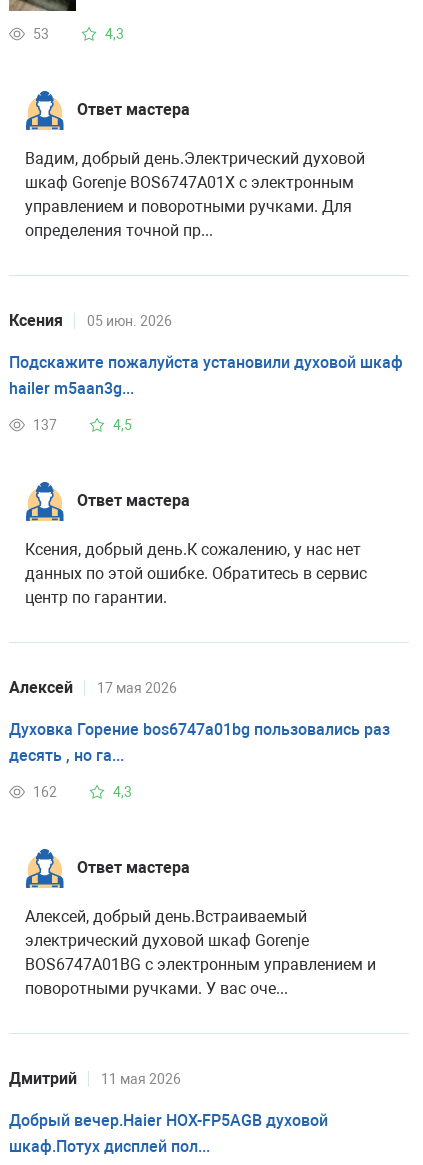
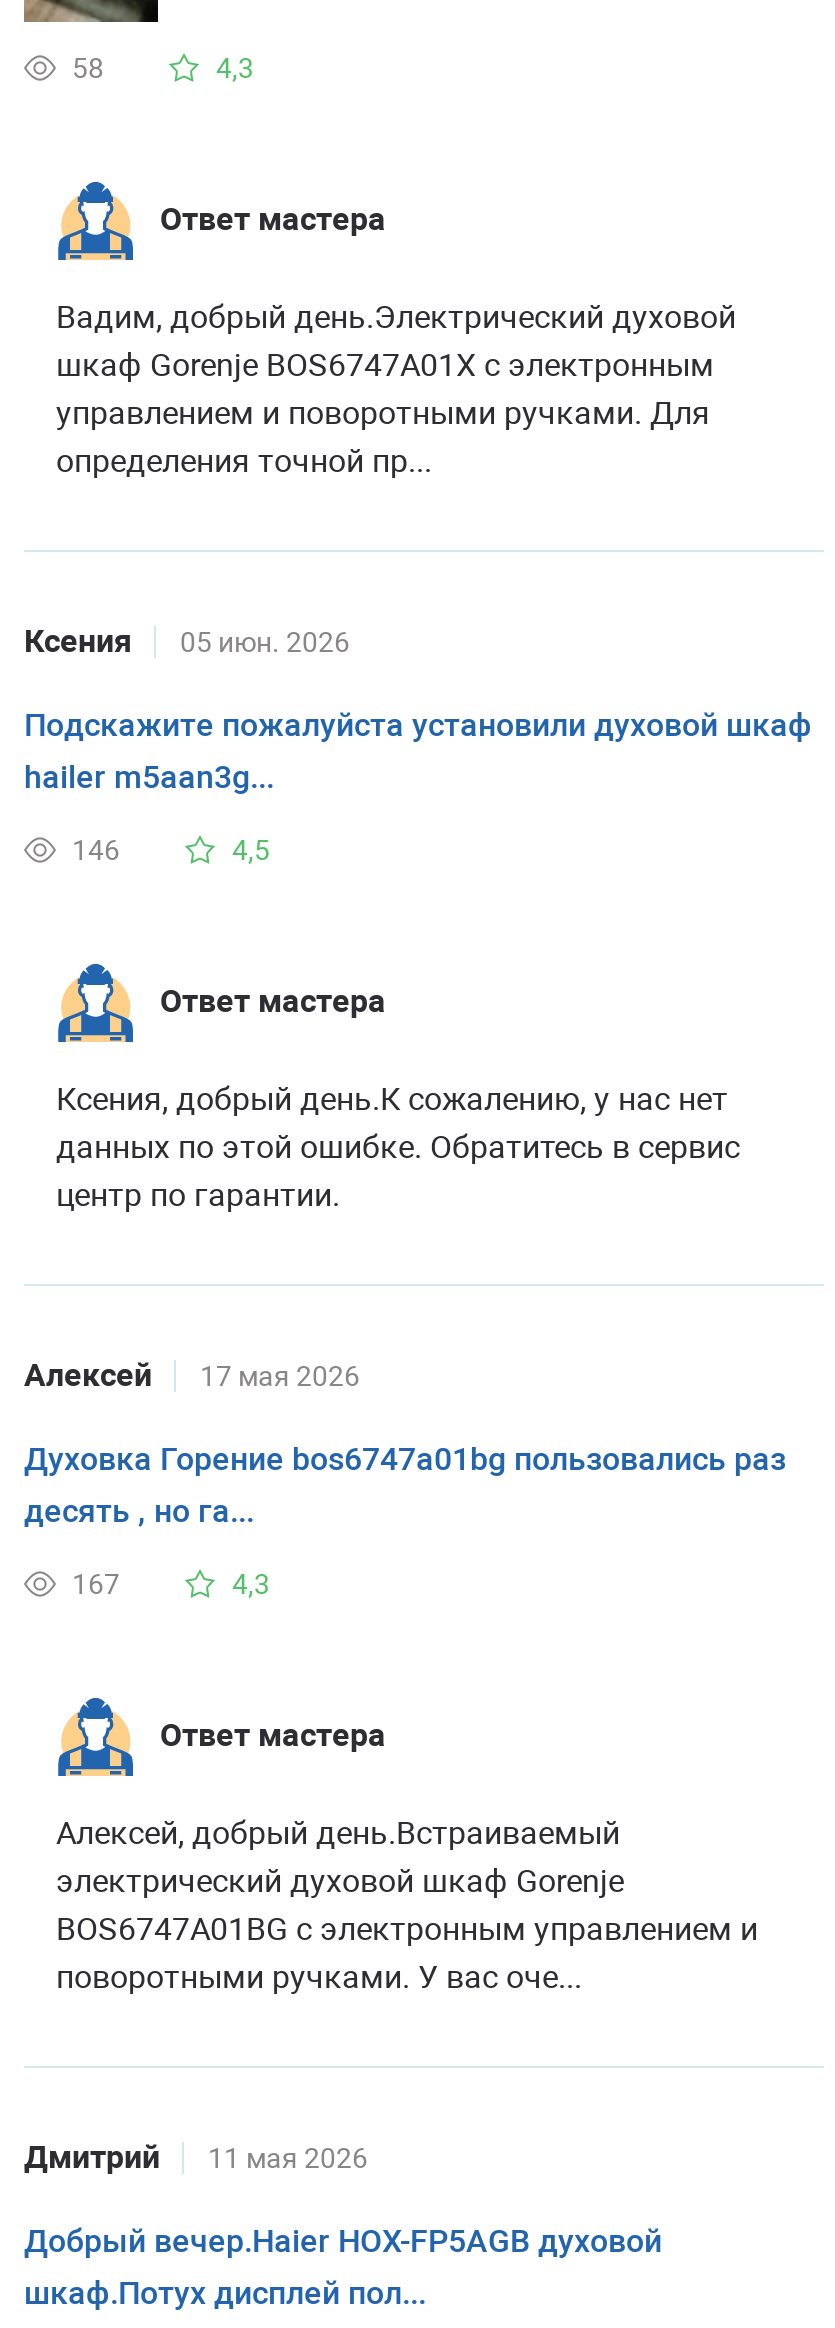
- 53
+ 58

- 137
+ 146

- 162
+ 167
